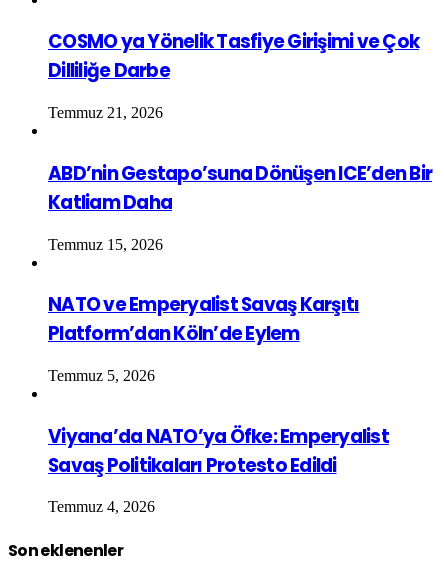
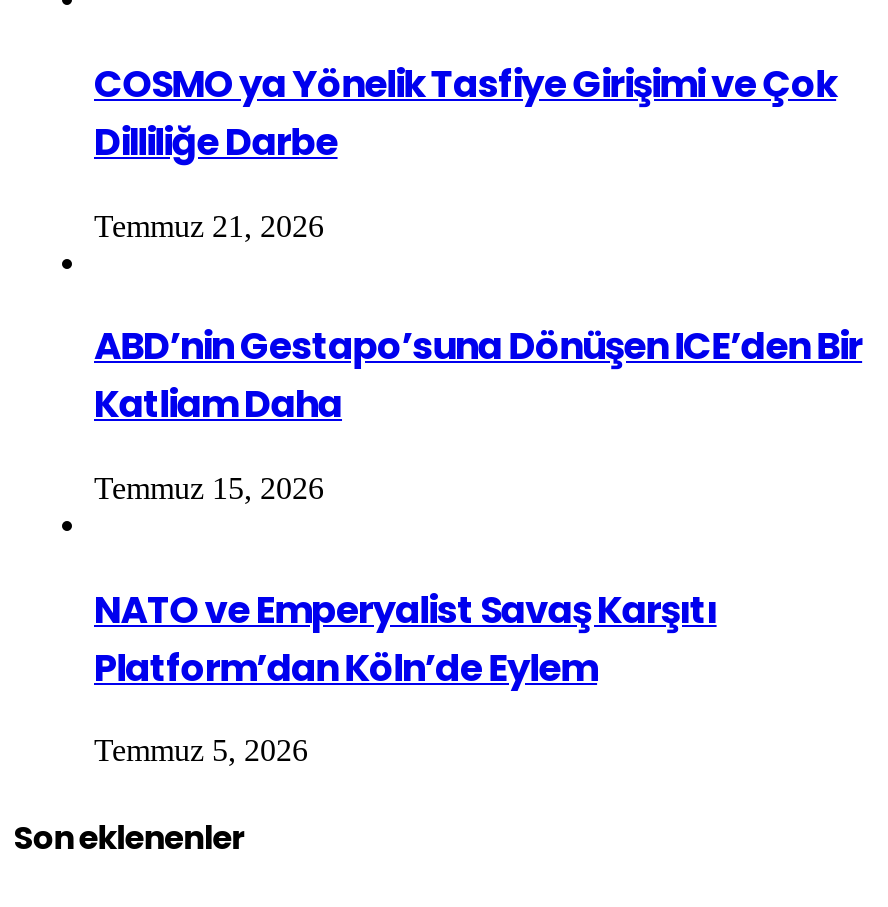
- Viyana’da NATO’ya Öfke: Emperyalist
- Savaş Politikaları Protesto Edildi
- Temmuz 4, 2026
